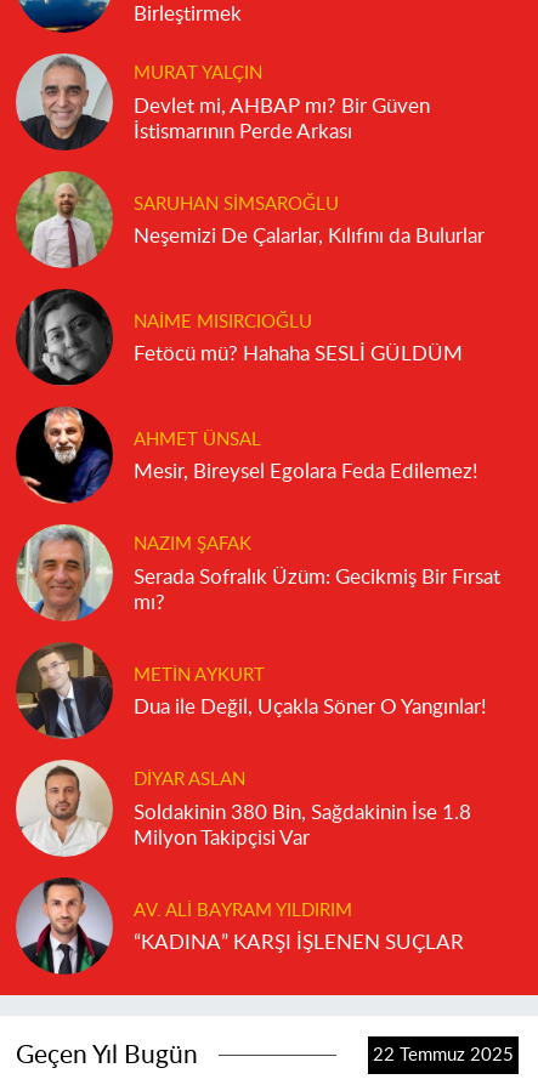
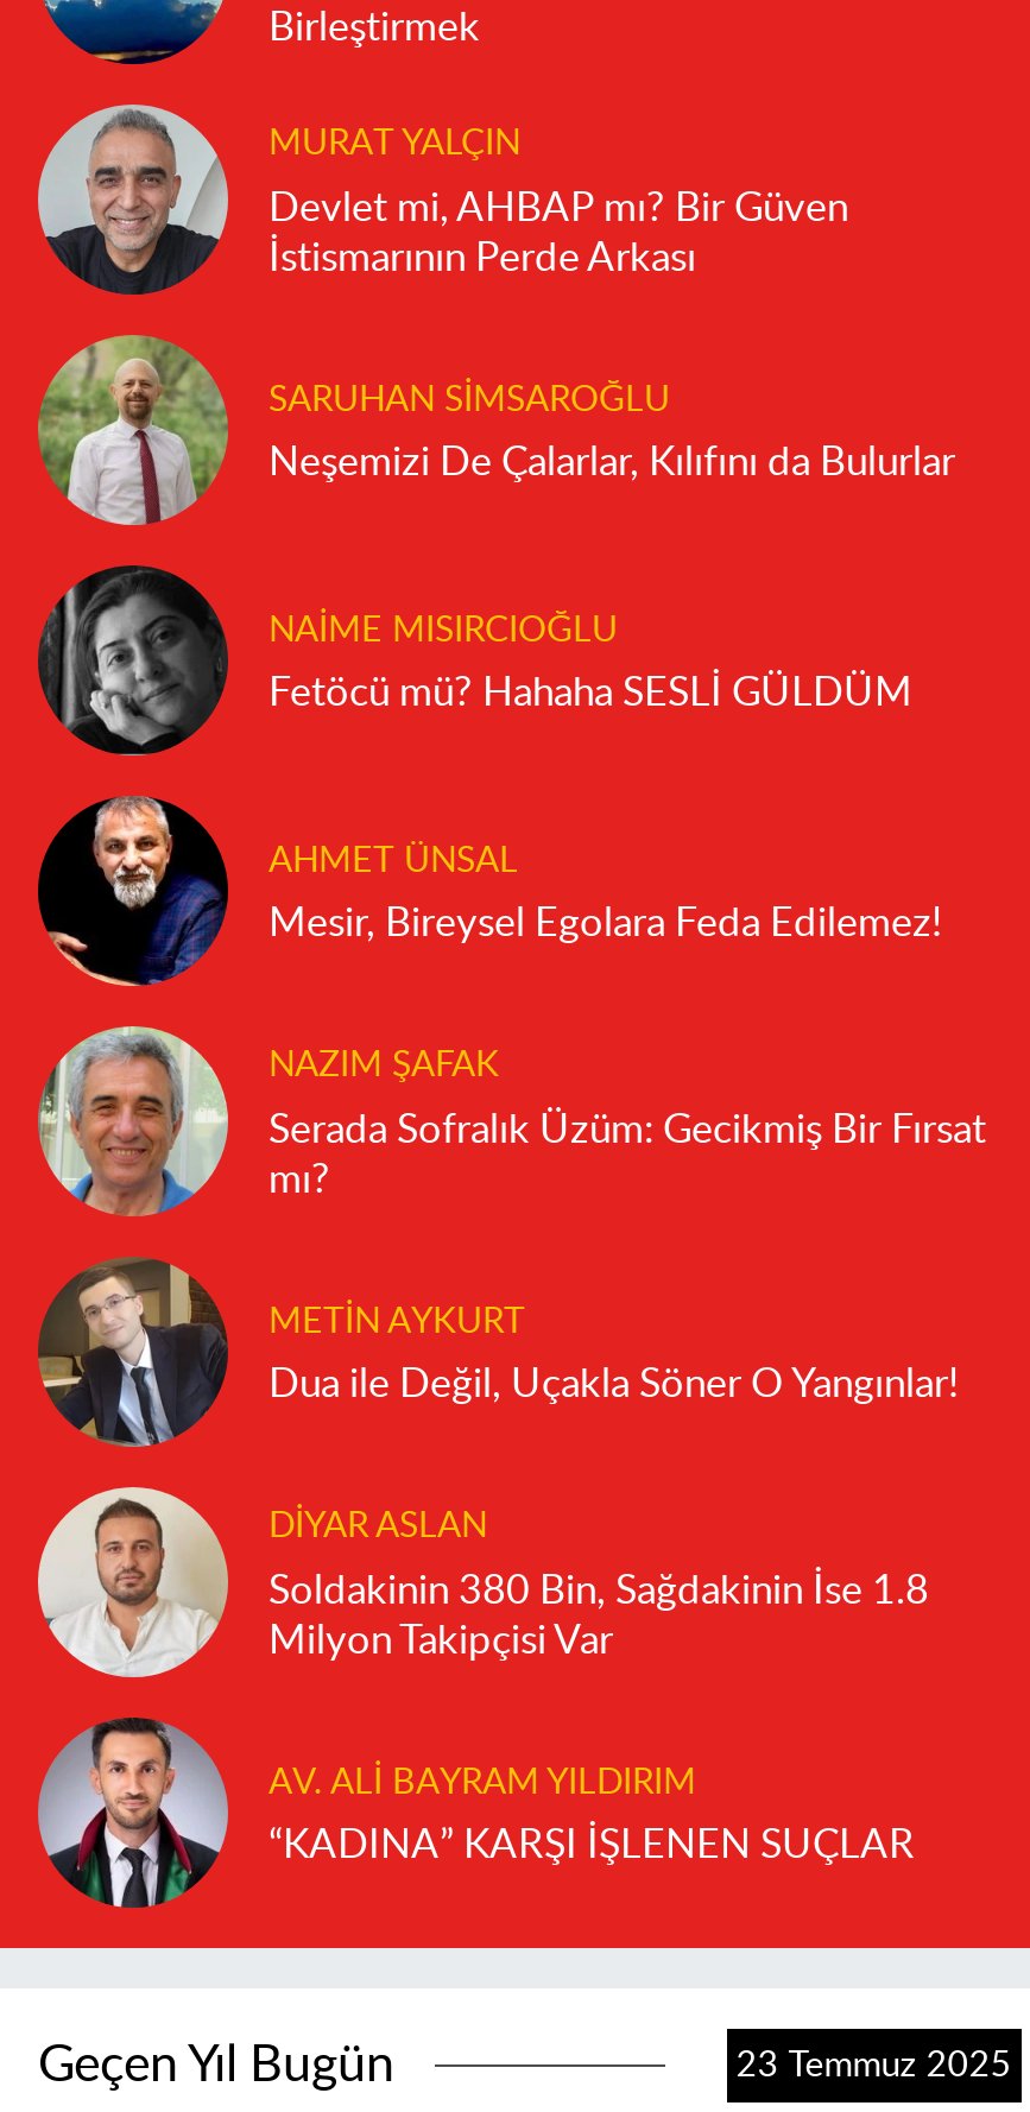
- 22 Temmuz 2025
+ 23 Temmuz 2025
